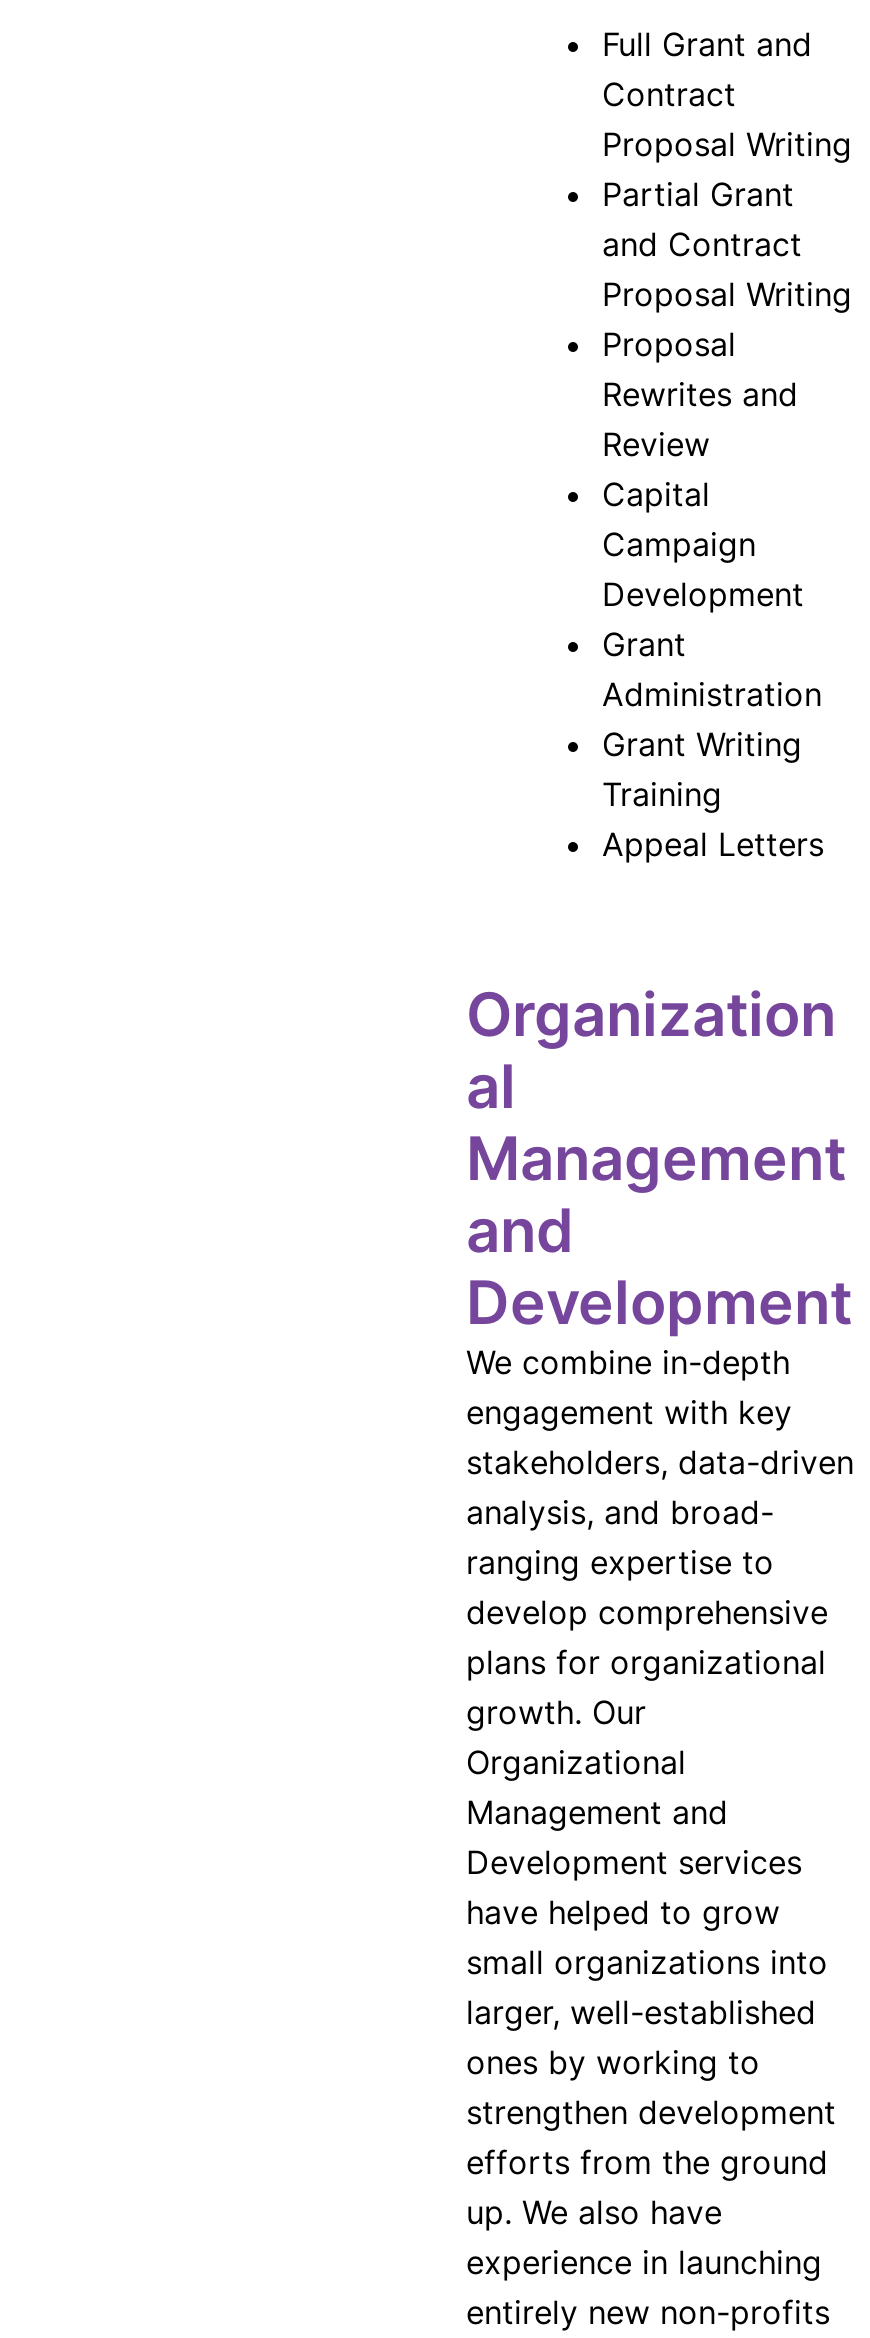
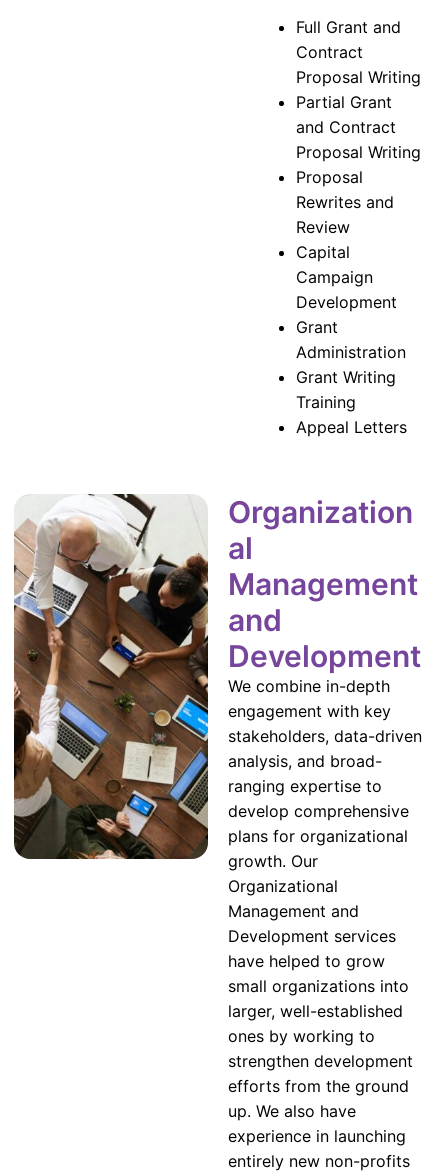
+ [image]
